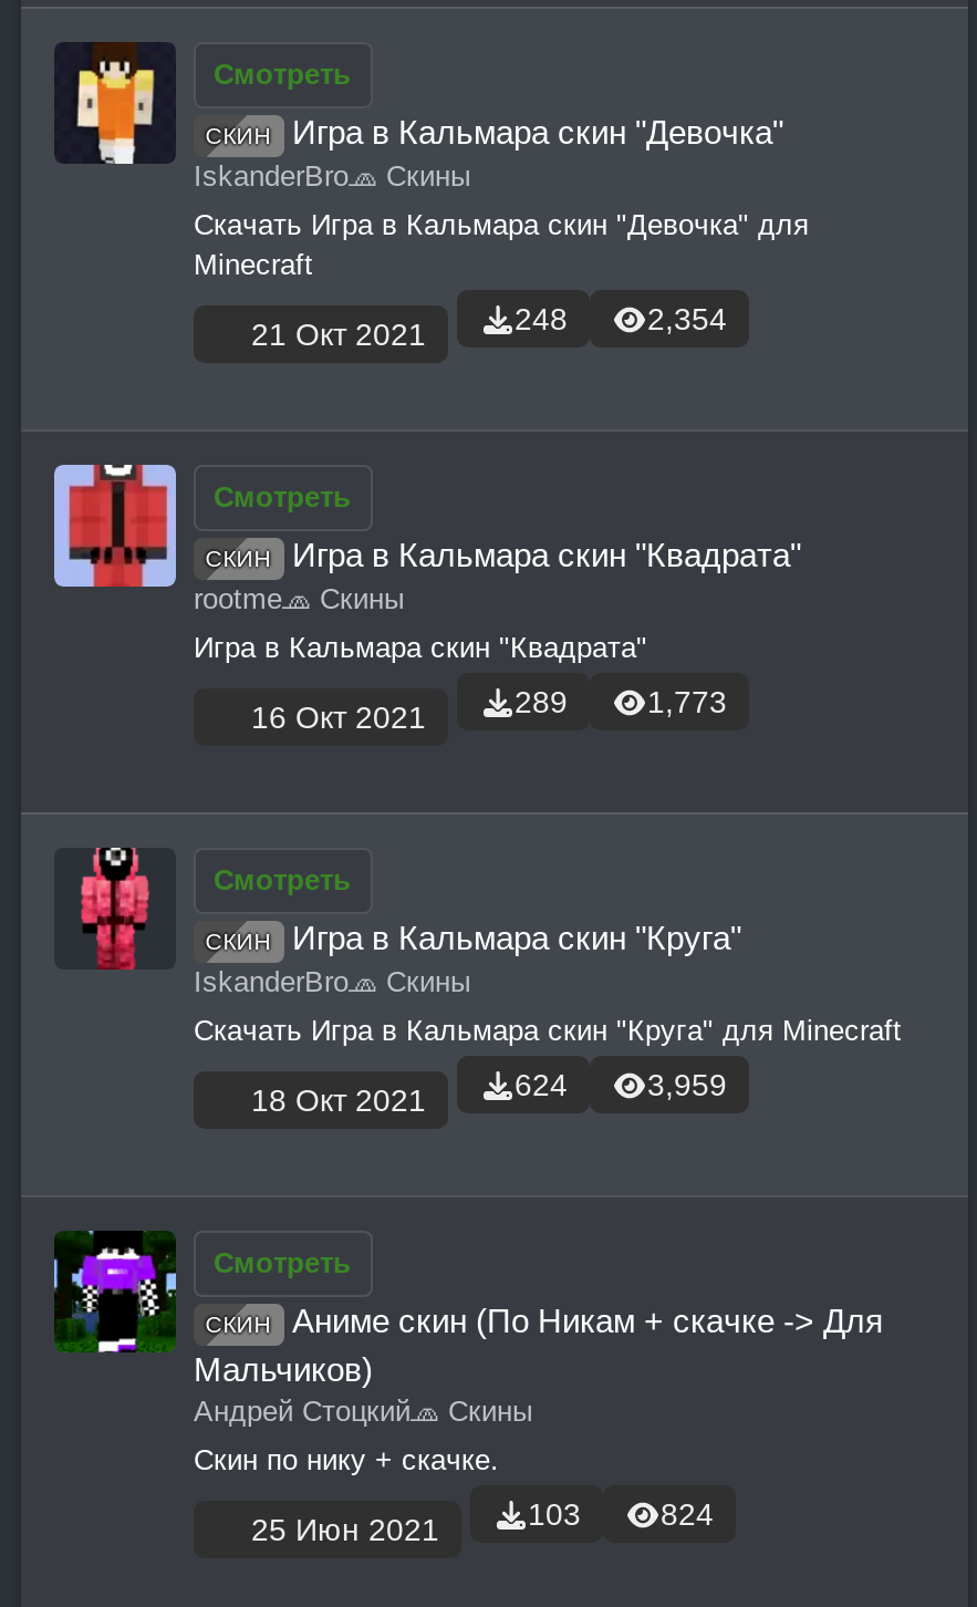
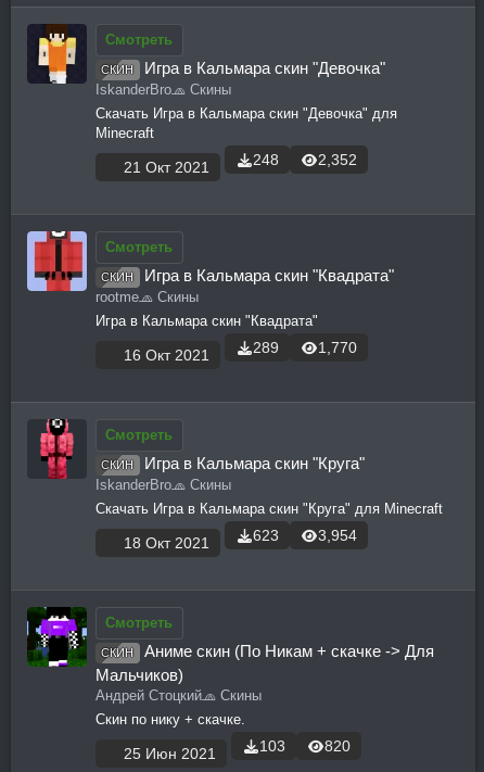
- 2,354
+ 2,352

- 1,773
+ 1,770

- 624
+ 623

- 3,959
+ 3,954

- 824
+ 820
